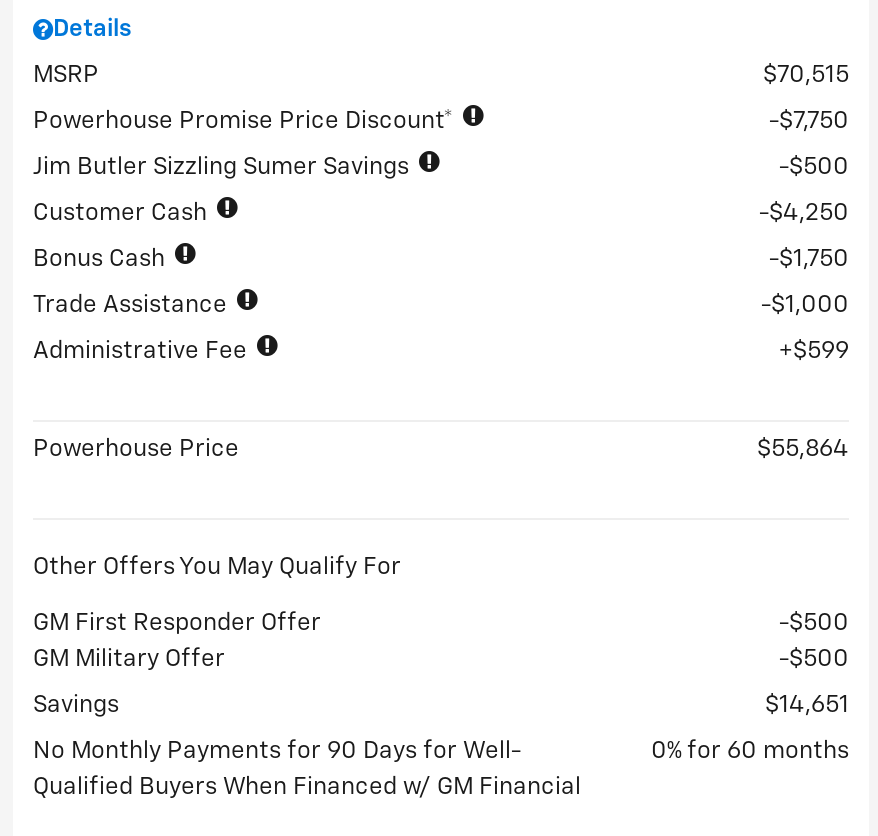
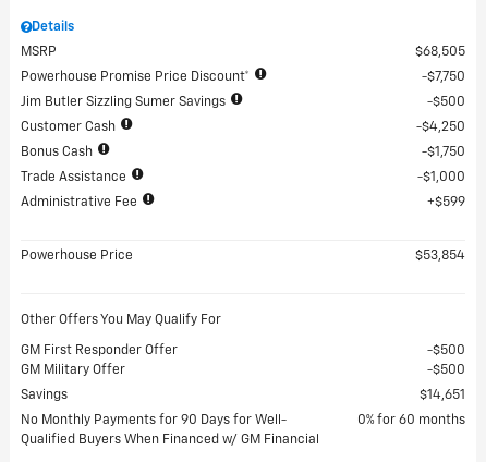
- $70,515
+ $68,505

- $55,864
+ $53,854
